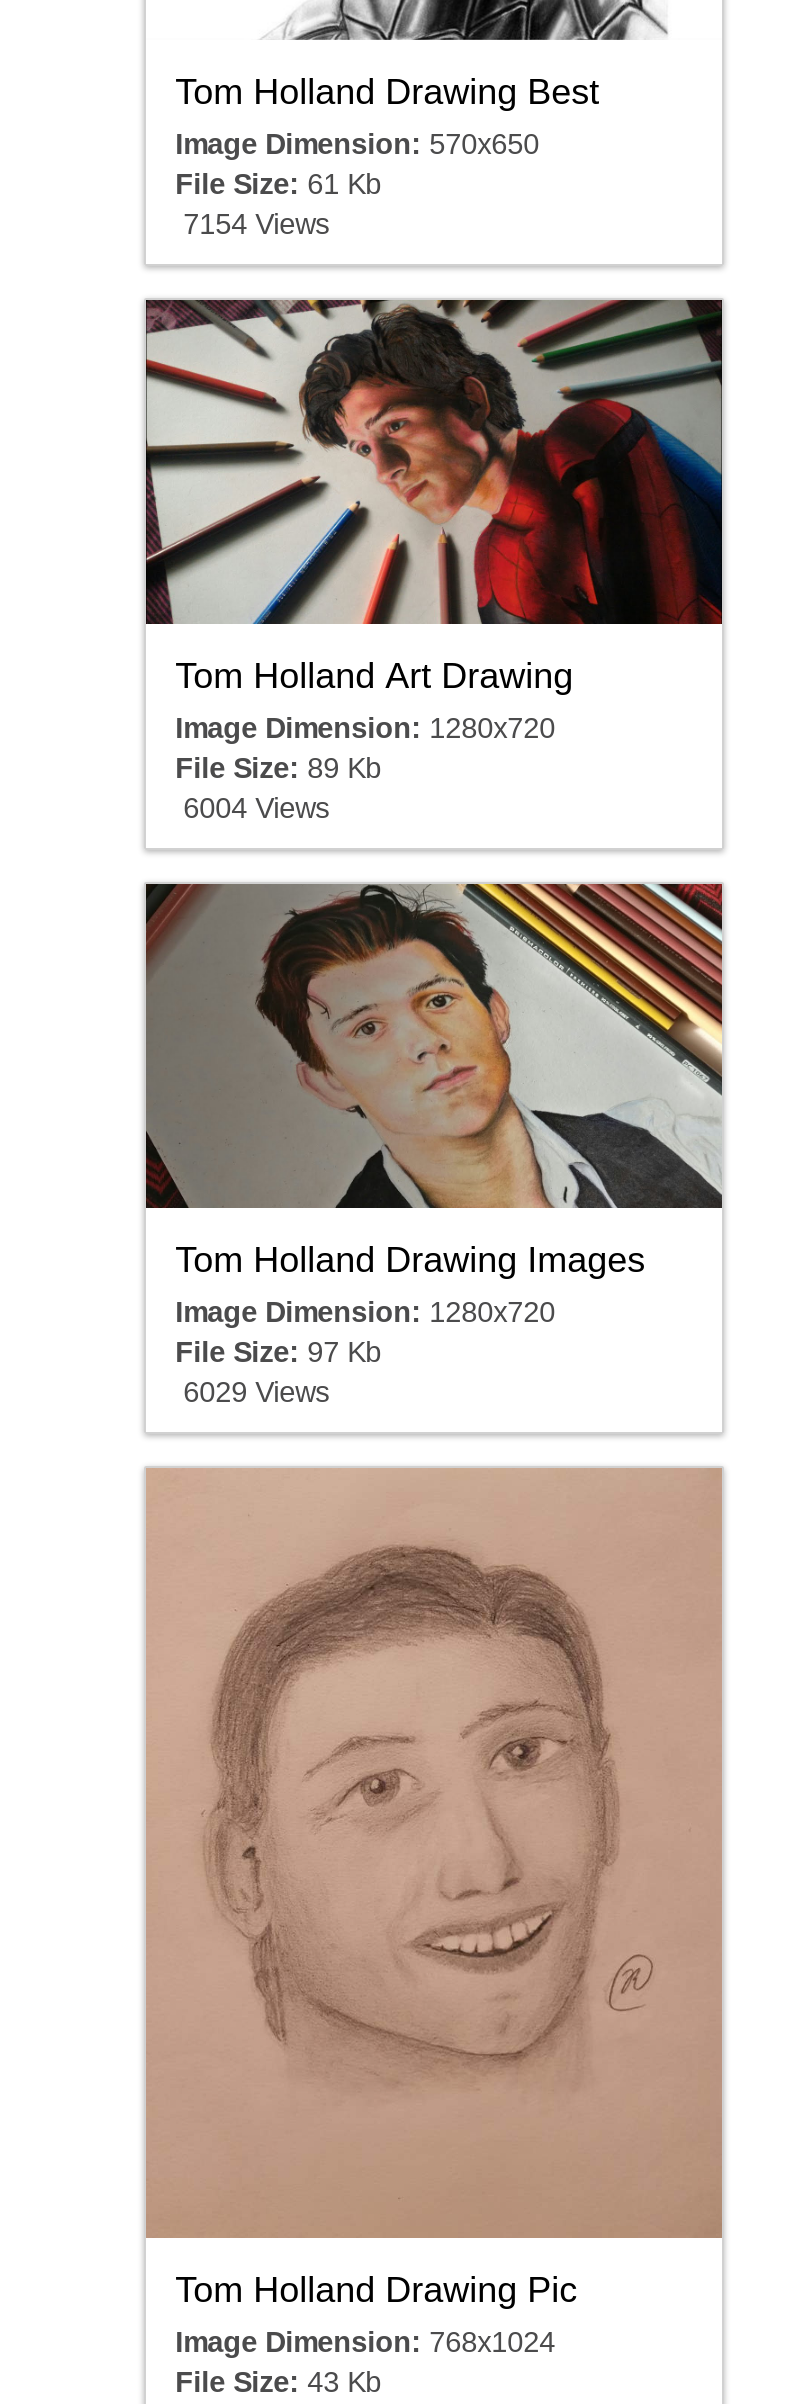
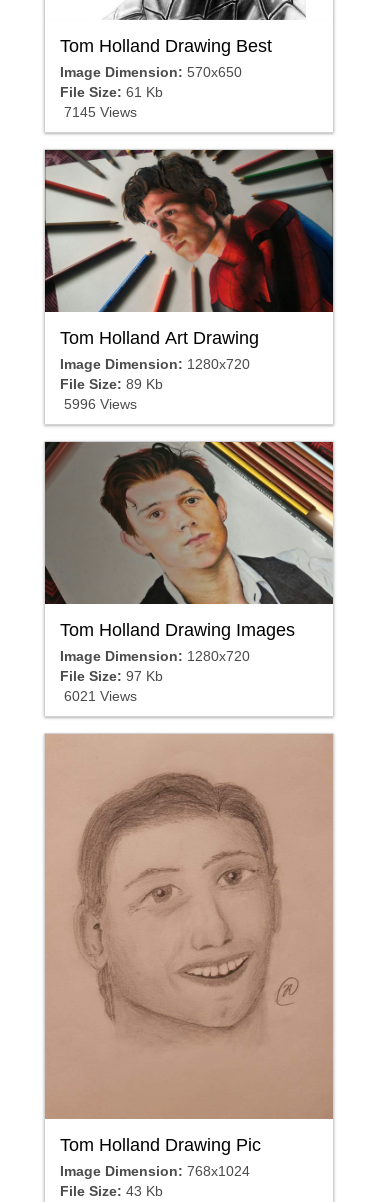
- 7154 Views
+ 7145 Views

- 6004 Views
+ 5996 Views

- 6029 Views
+ 6021 Views
